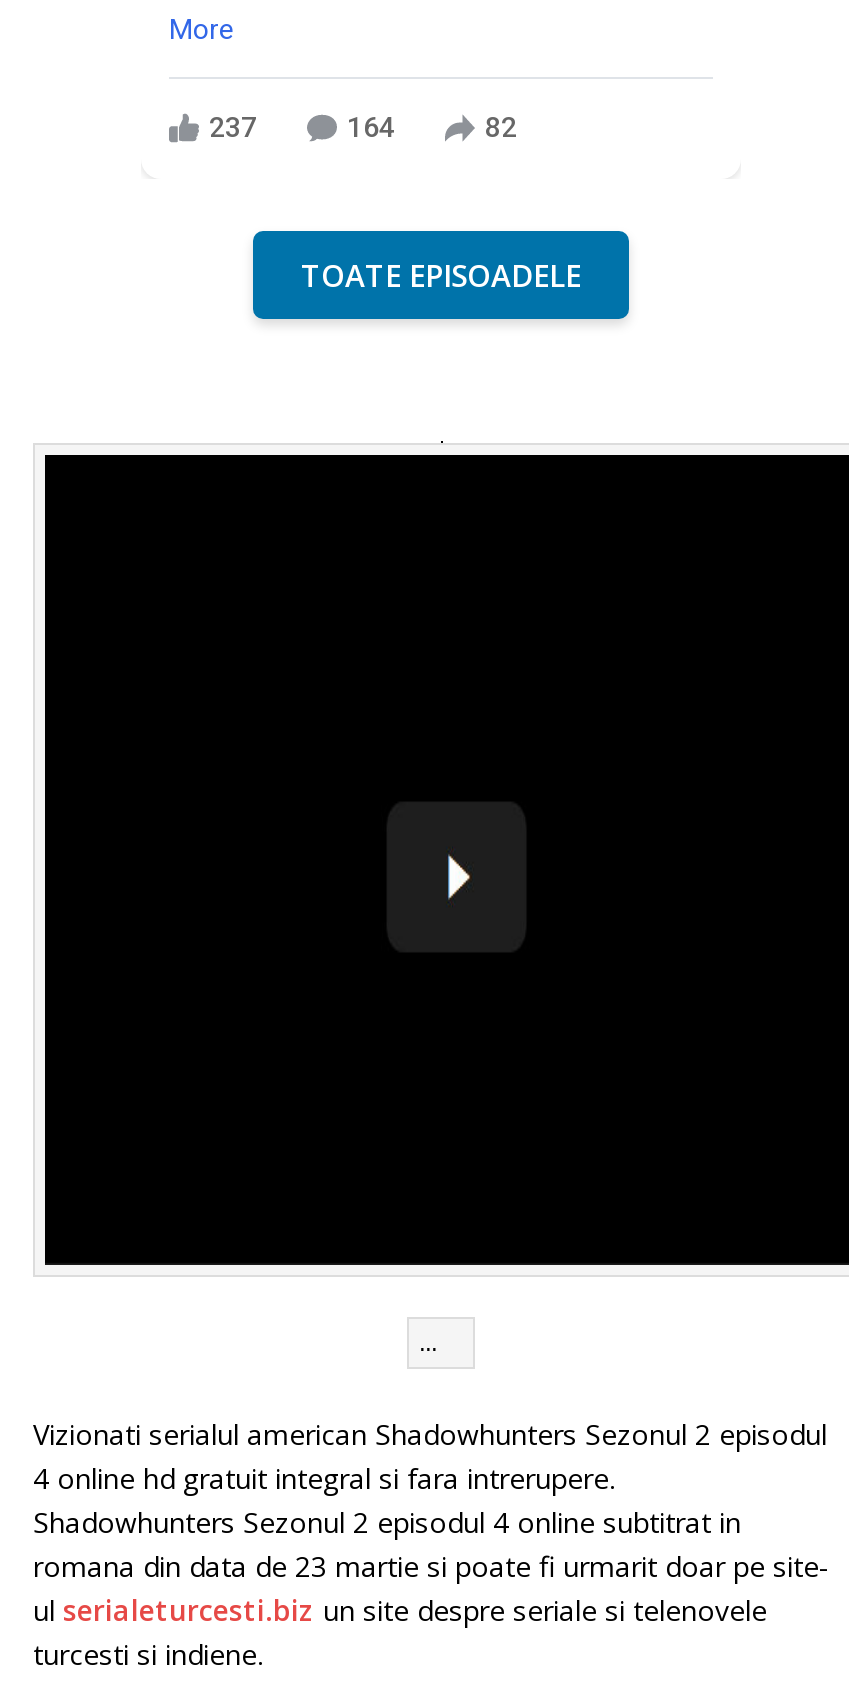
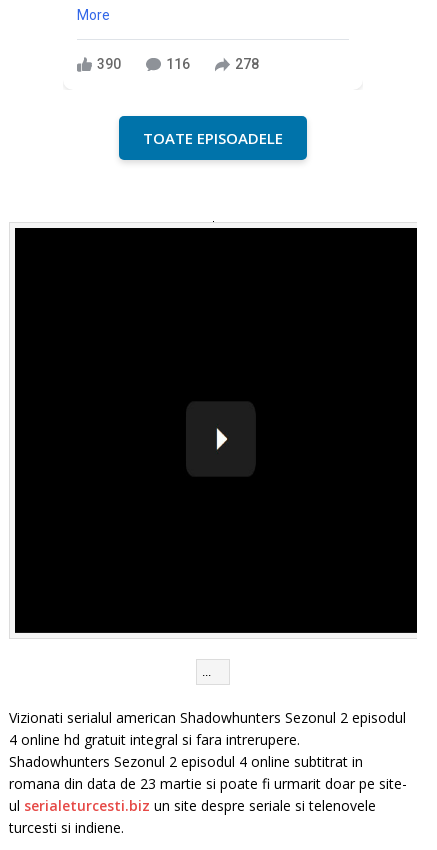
- 237
+ 390

- 164
+ 116

- 82
+ 278
